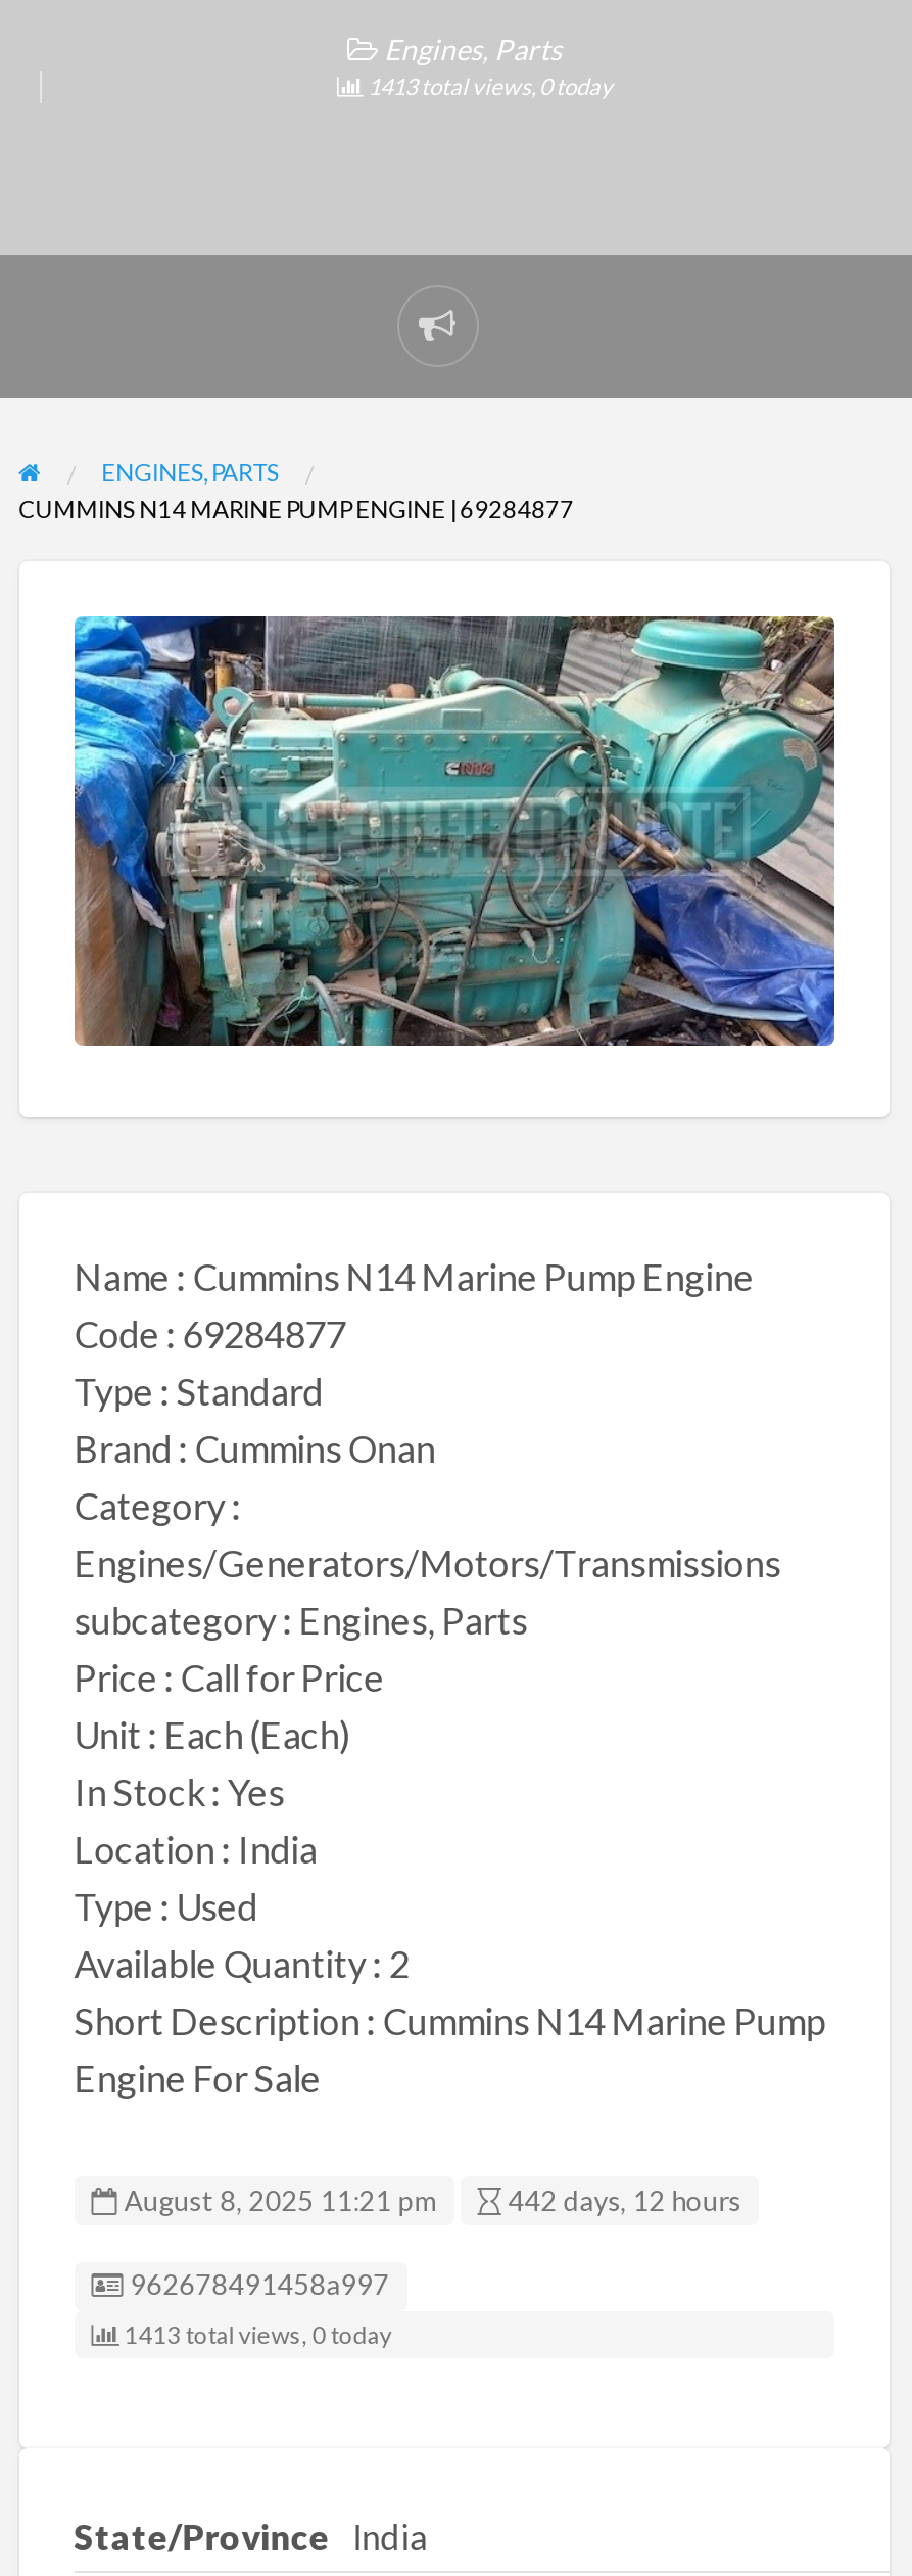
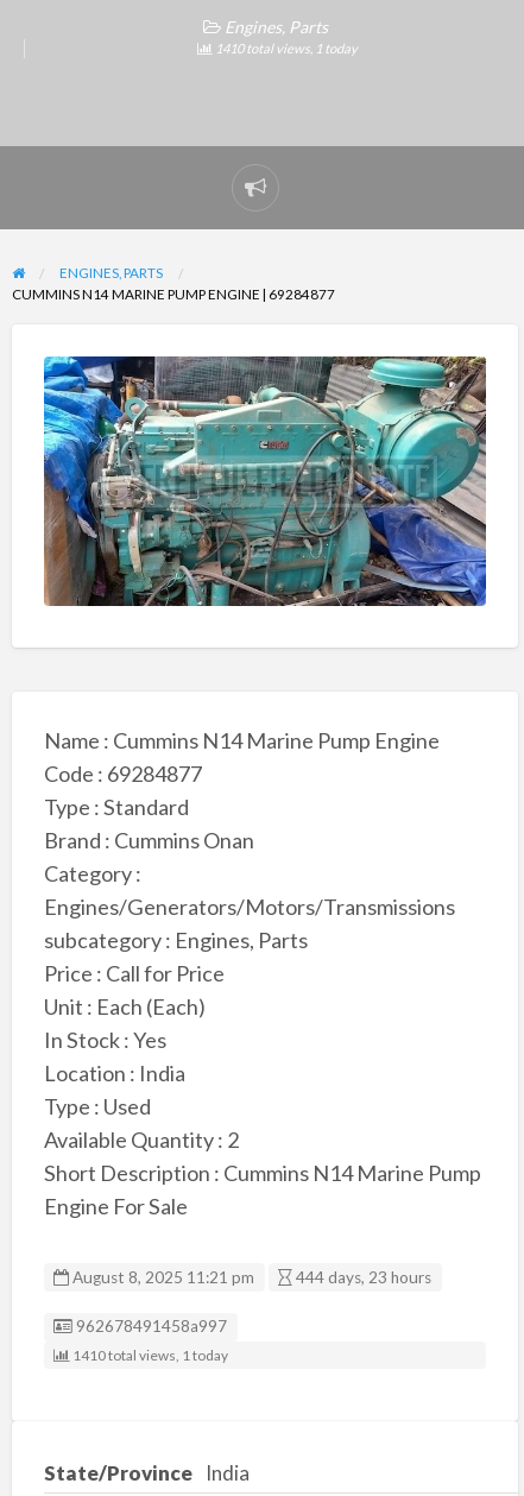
- 1413 total views, 0 today
+ 1410 total views, 1 today

- August 8, 2025 11:21 pm 442 days, 12 hours
+ August 8, 2025 11:21 pm 444 days, 23 hours

- 1413 total views, 0 today
+ 1410 total views, 1 today
